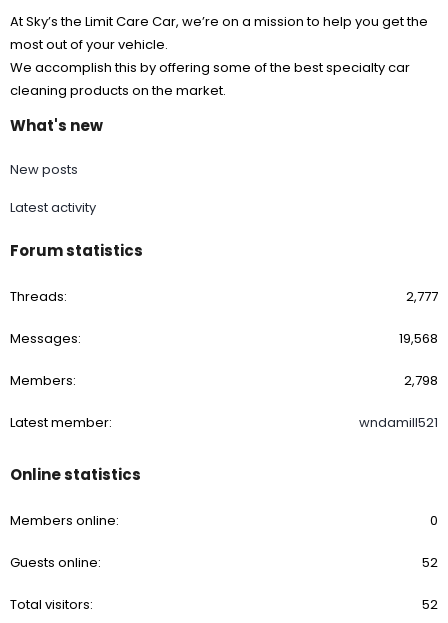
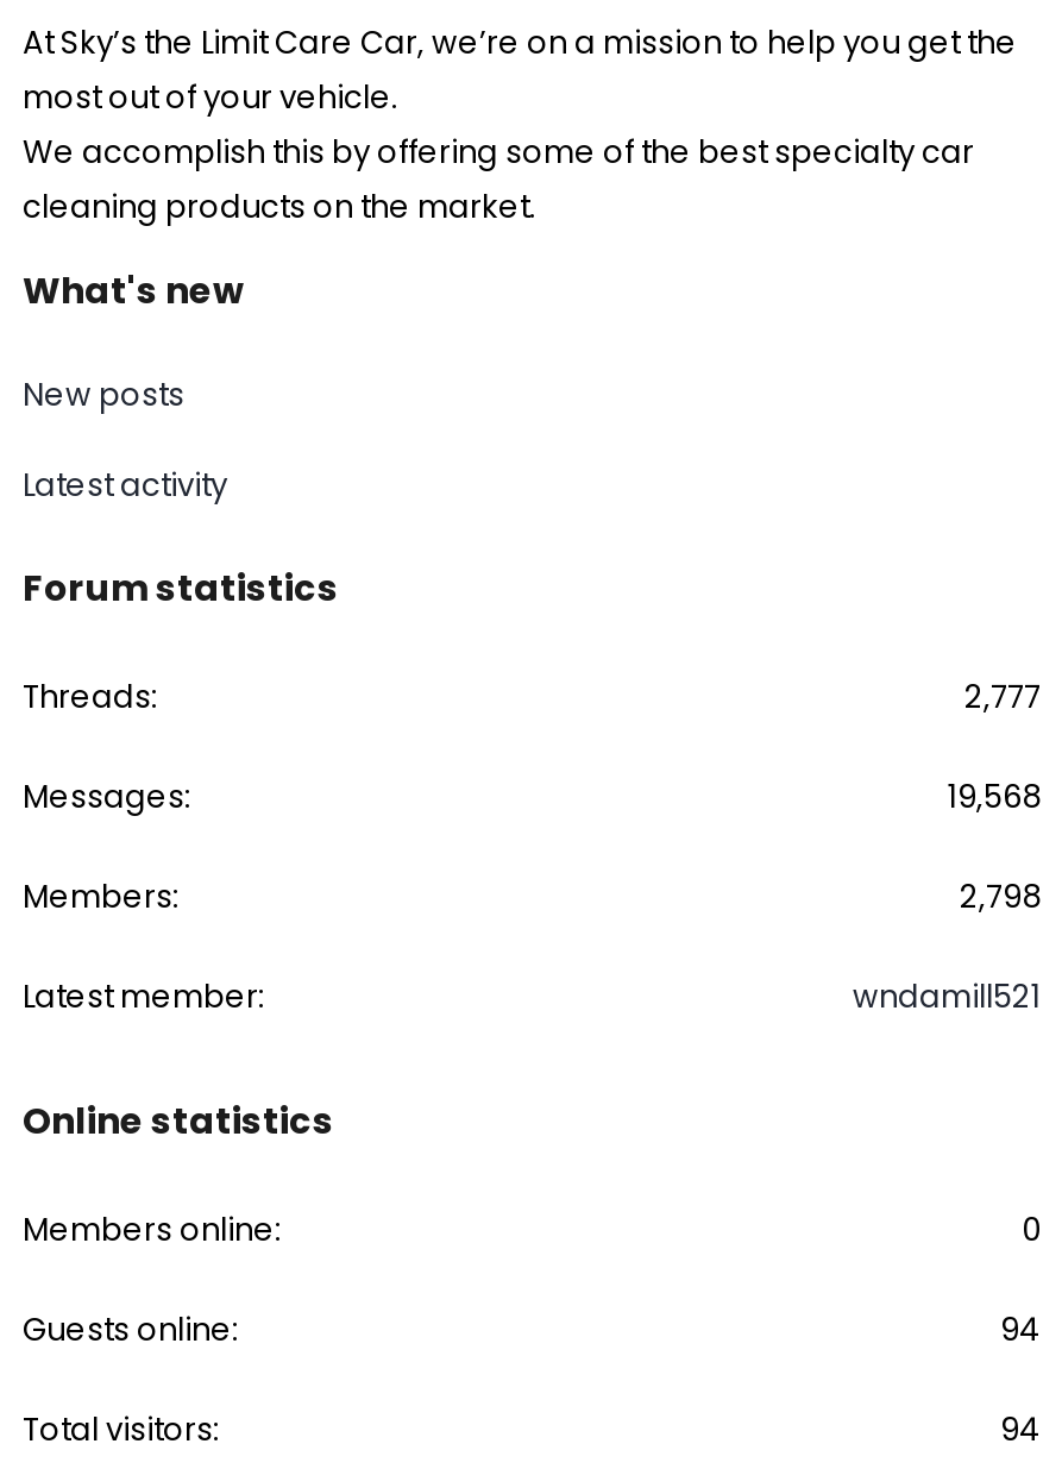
- 52
+ 94

- 52
+ 94
